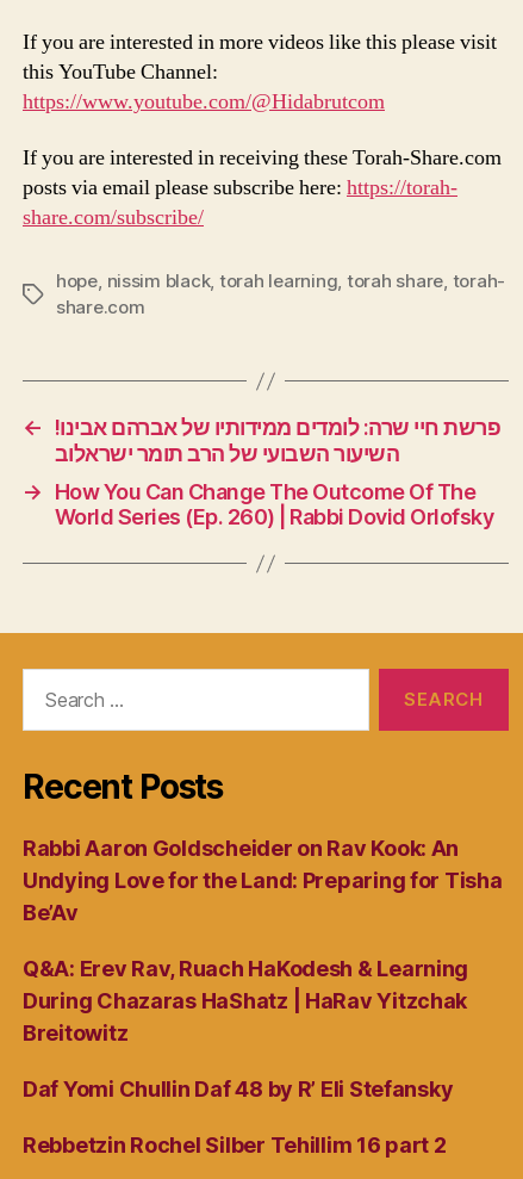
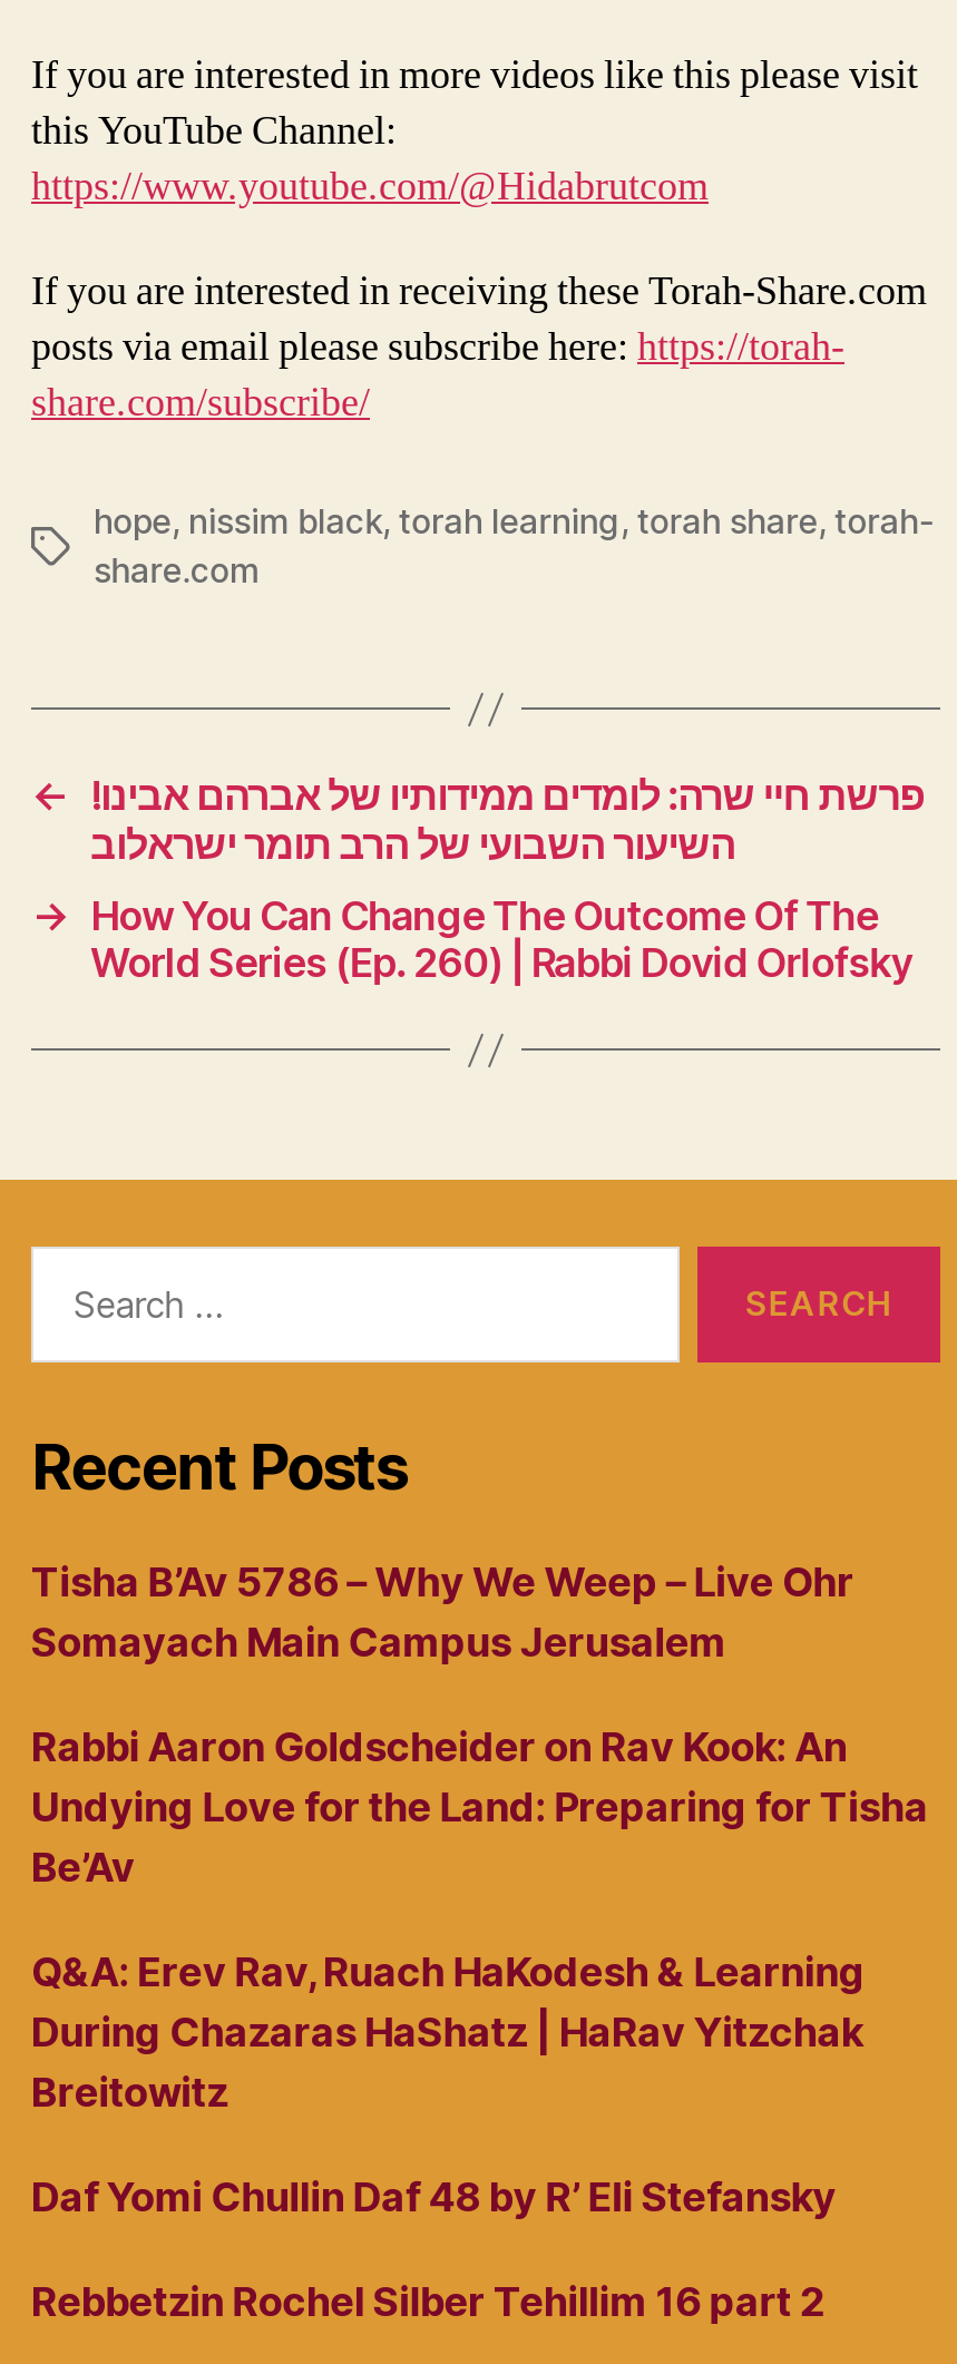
+ Tisha B’Av 5786 – Why We Weep – Live Ohr
+ Somayach Main Campus Jerusalem
